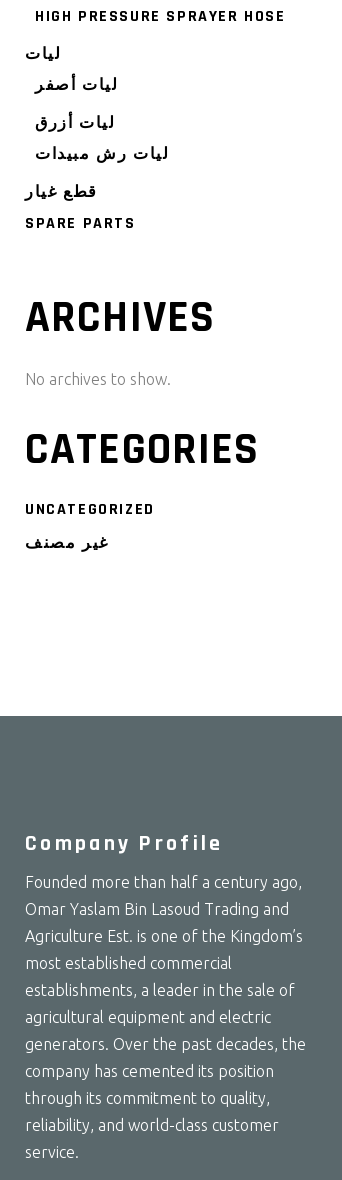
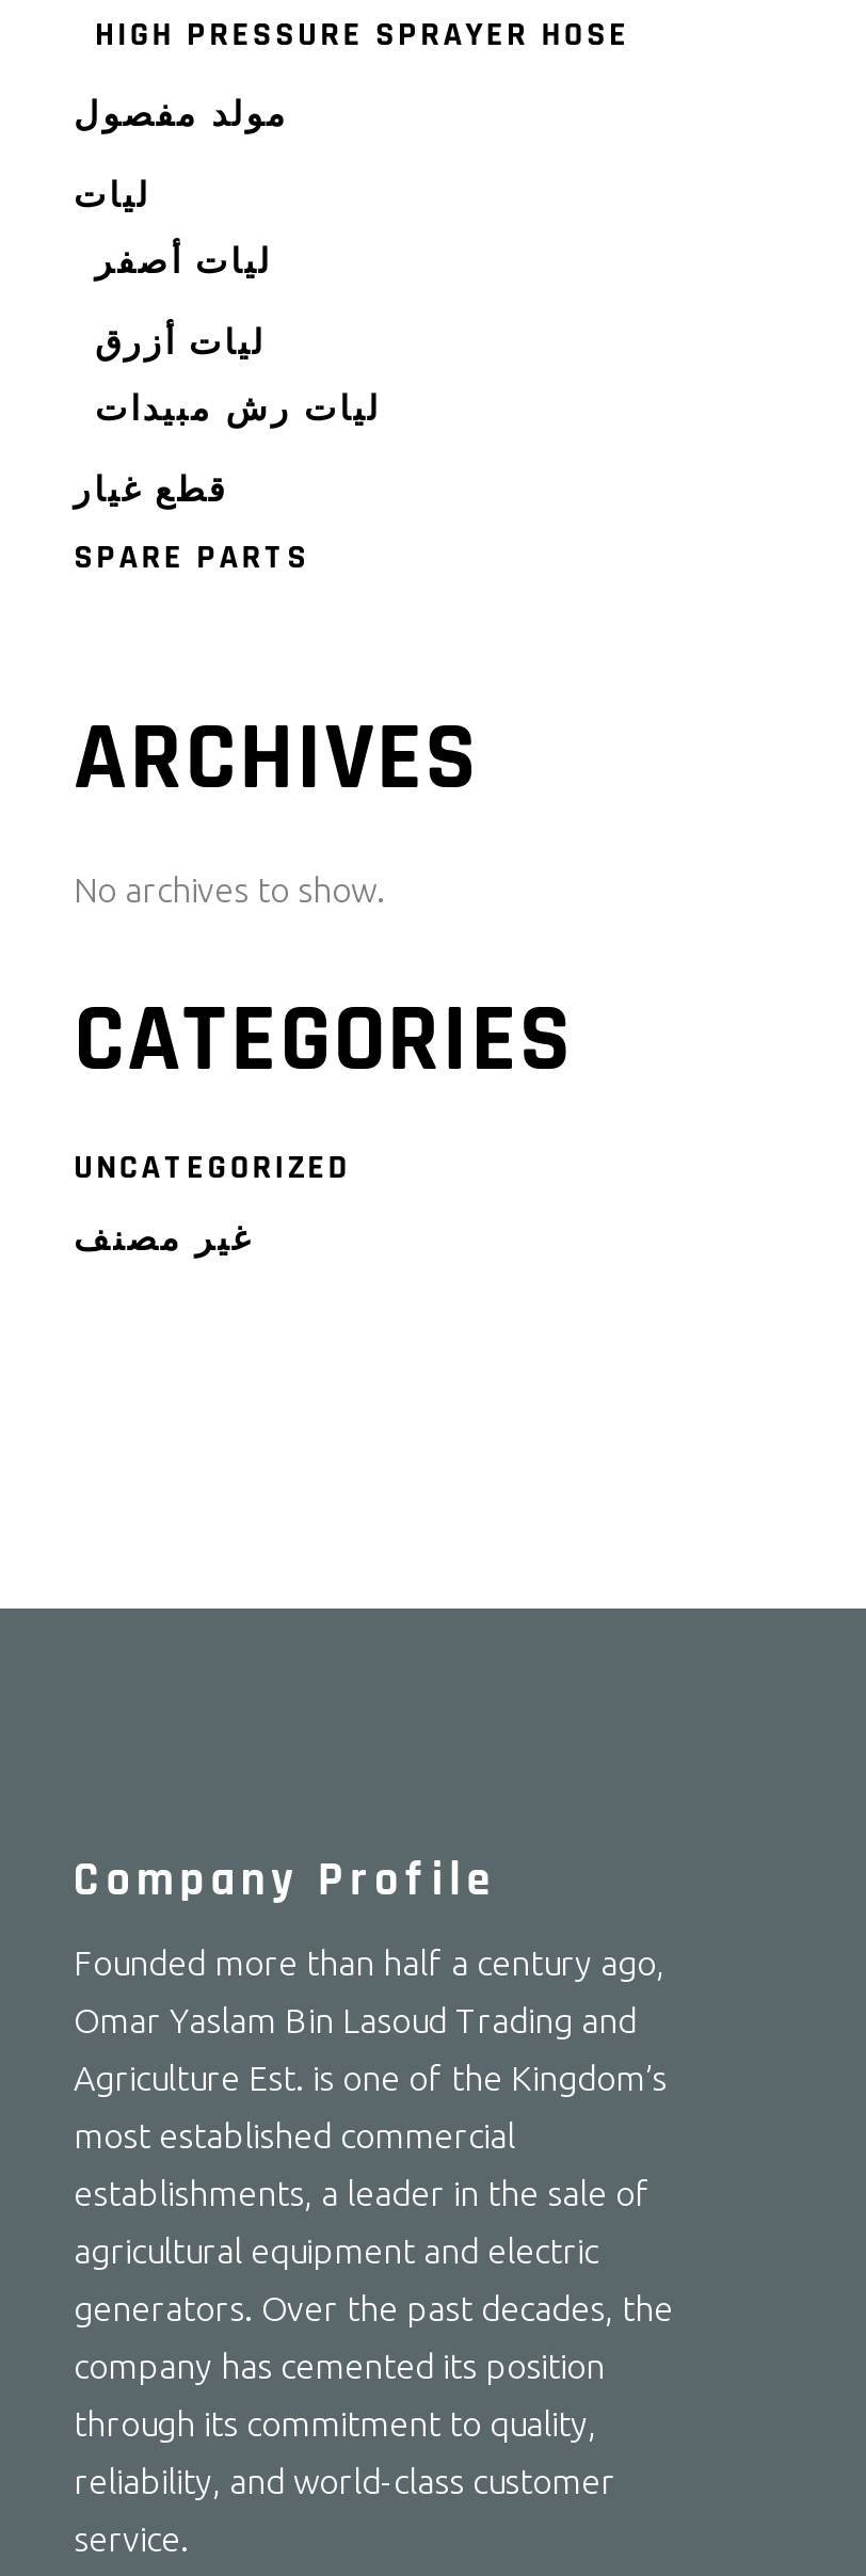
+ مولد مفصول
